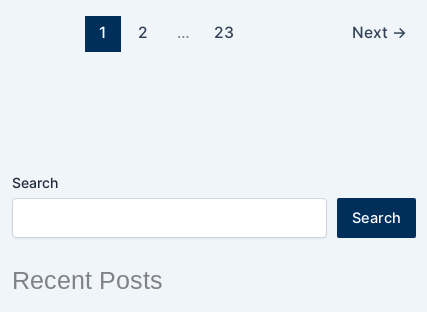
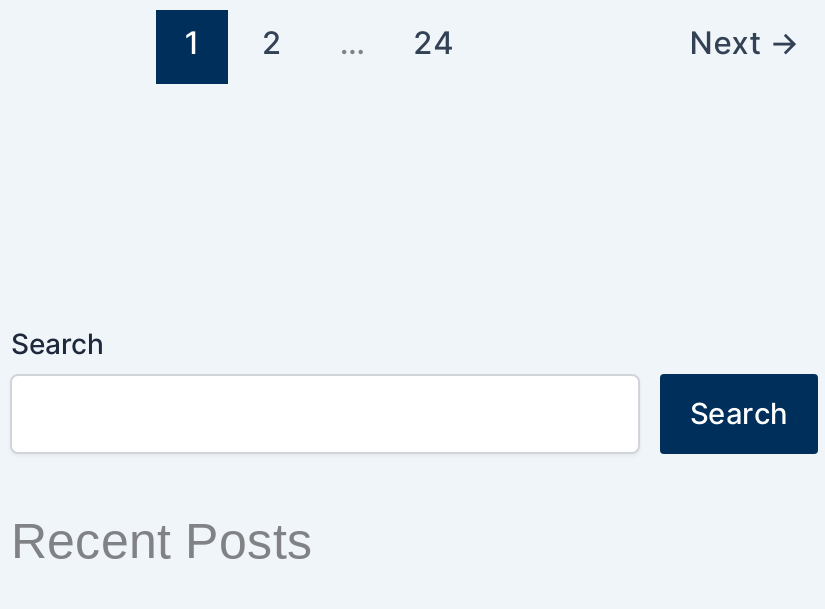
- 23
+ 24
